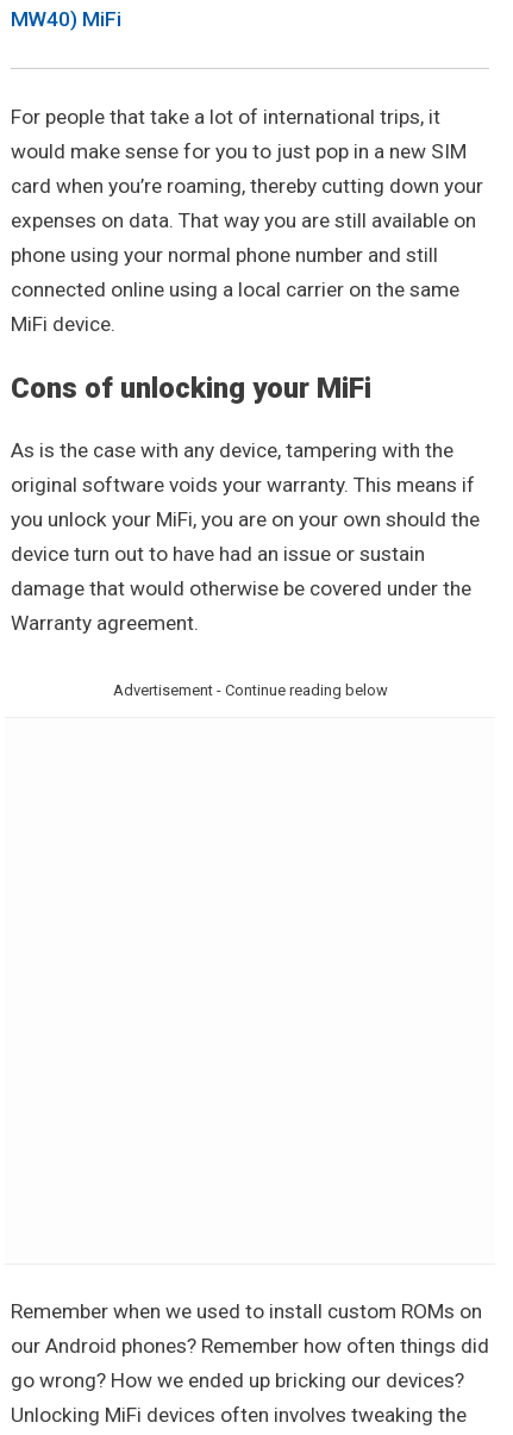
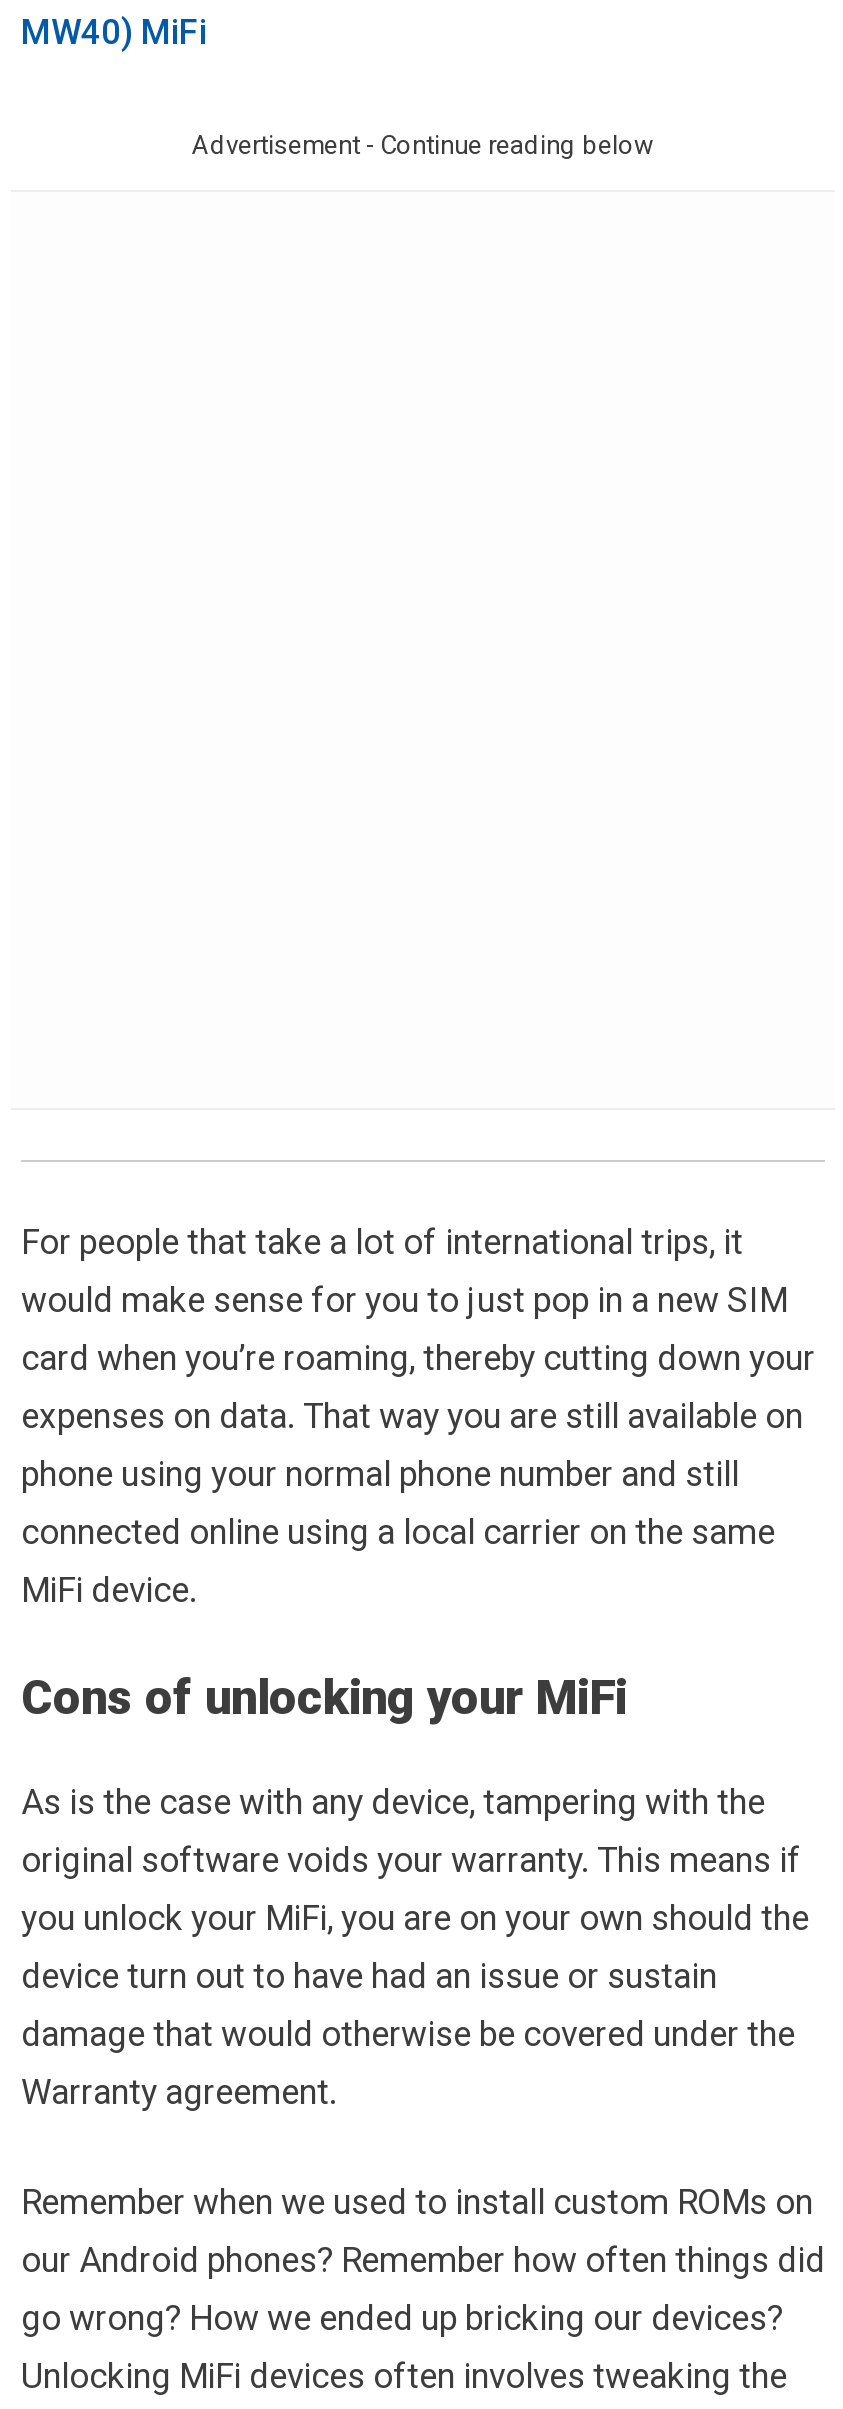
moved down: For people that take a lot of international trips, it | would make sense for you to just pop in a new SIM | card when you’re roaming, thereby cutting down your | ... | damage that would otherwise be covered under the | Warranty agreement.

moved up: Advertisement - Continue reading below
